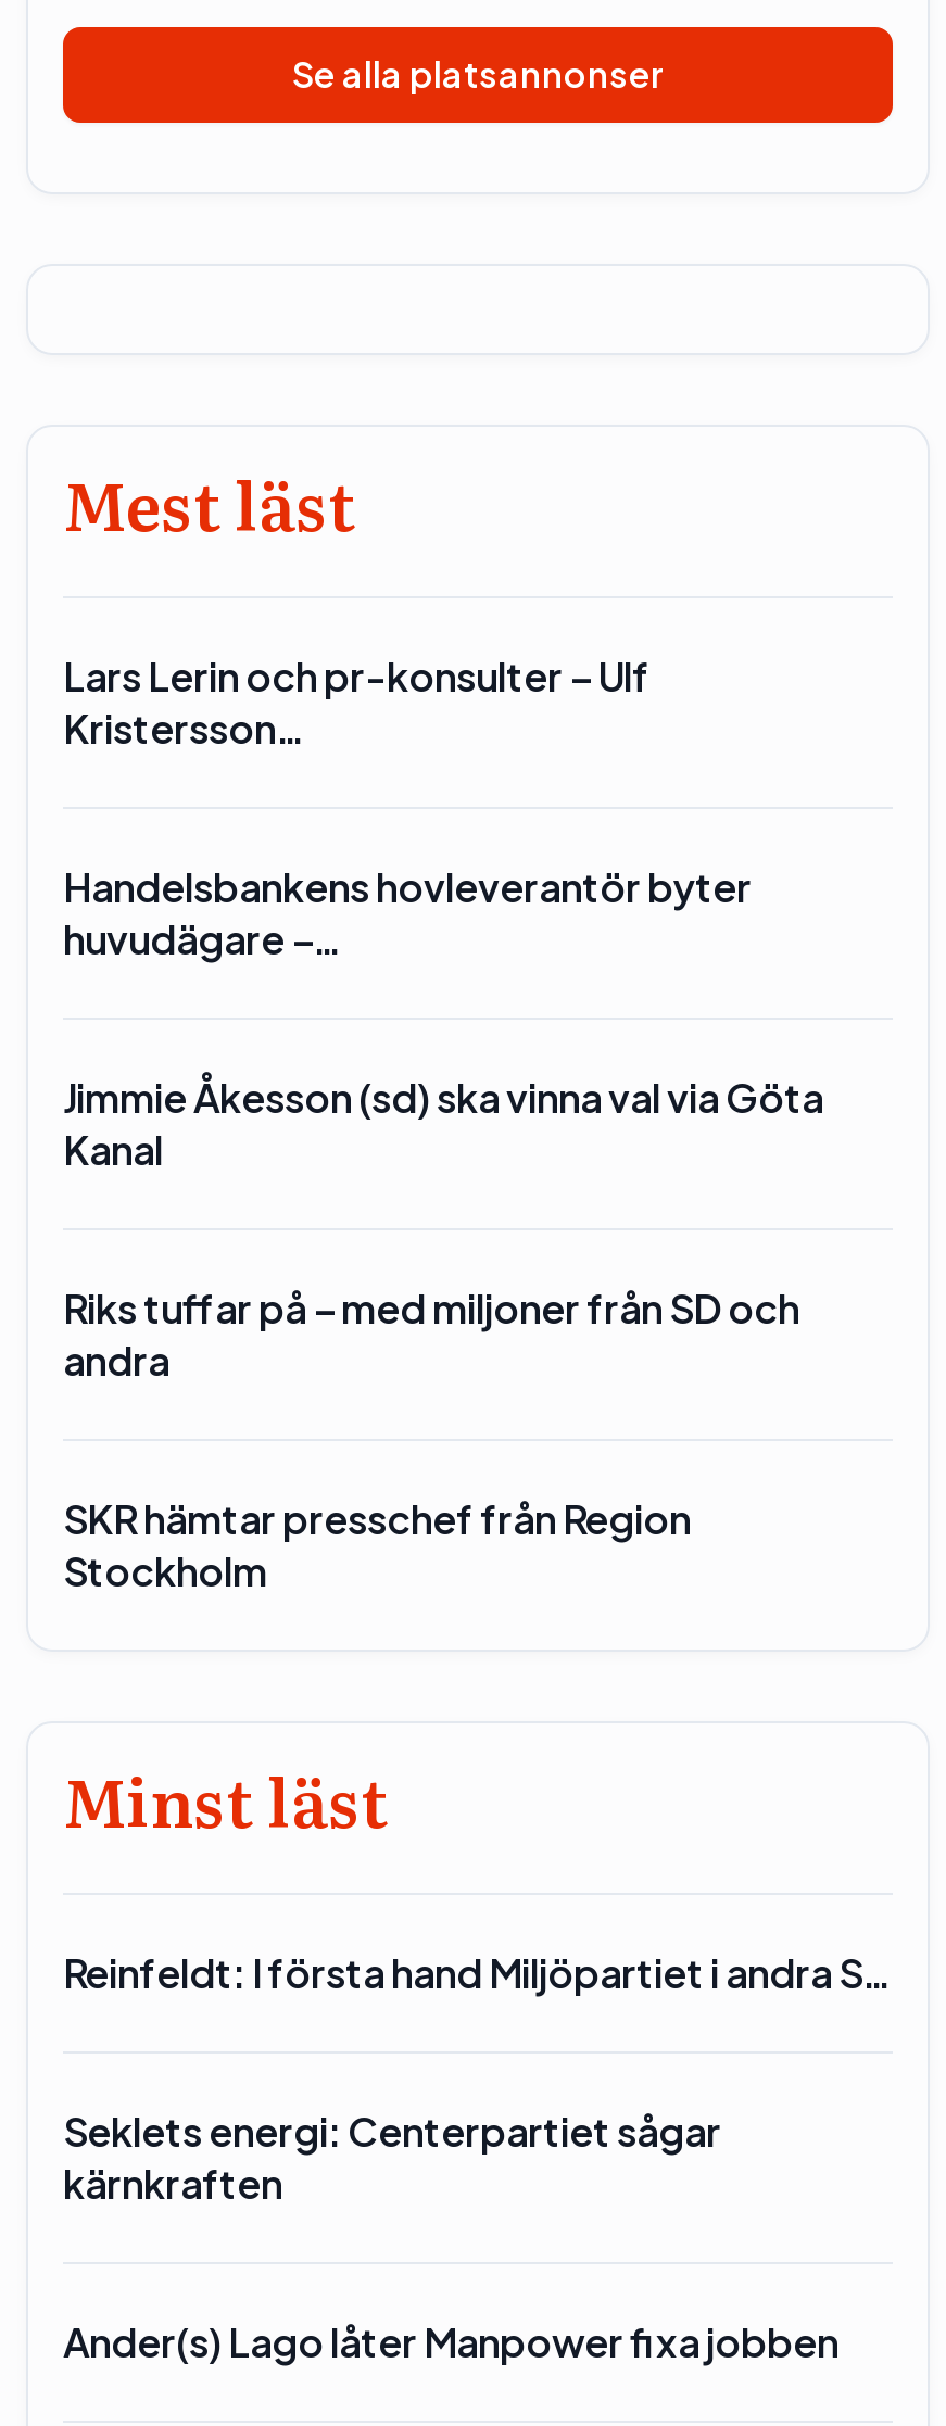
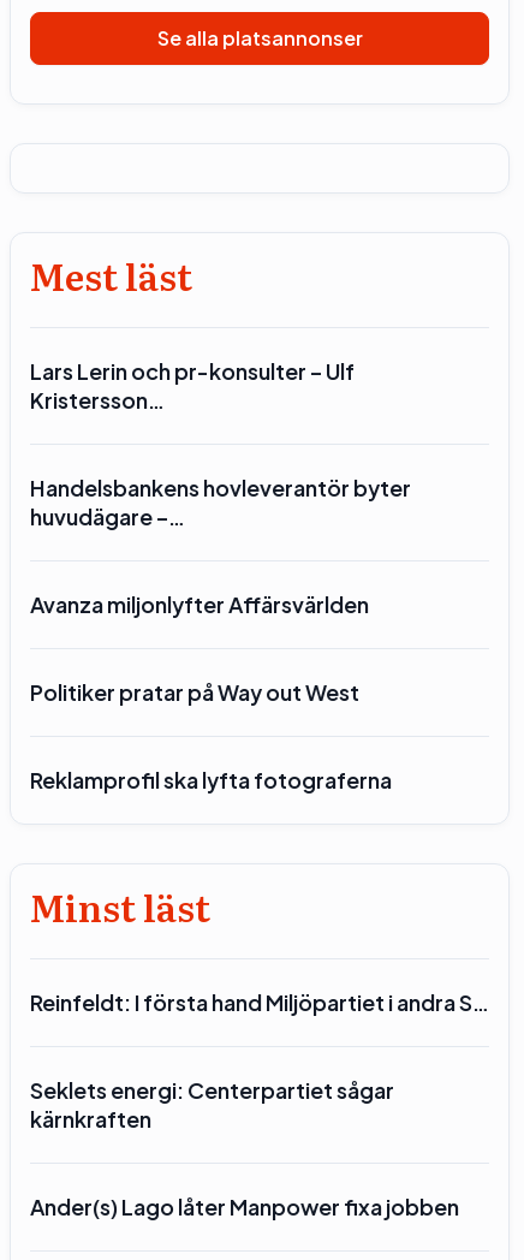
- Jimmie Åkesson (sd) ska vinna val via Göta
- Kanal
+ Avanza miljonlyfter Affärsvärlden

- Riks tuffar på – med miljoner från SD och
- andra
+ Politiker pratar på Way out West

- SKR hämtar presschef från Region
- Stockholm
+ Reklamprofil ska lyfta fotograferna
